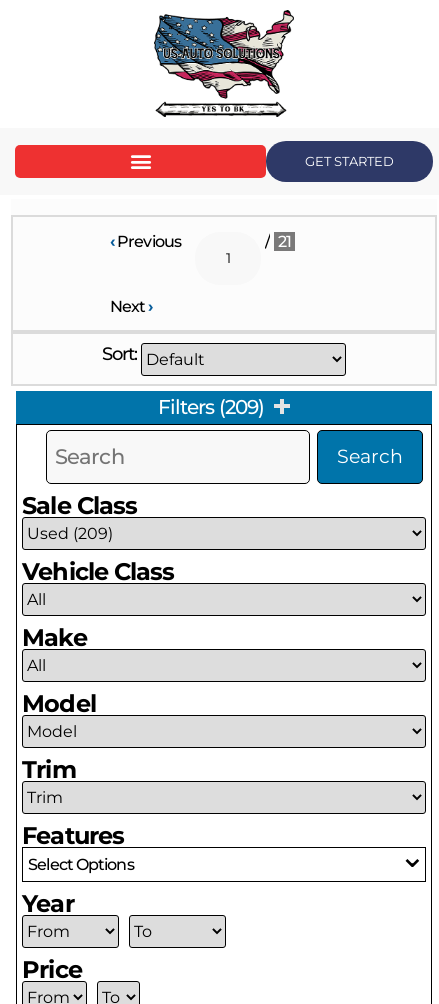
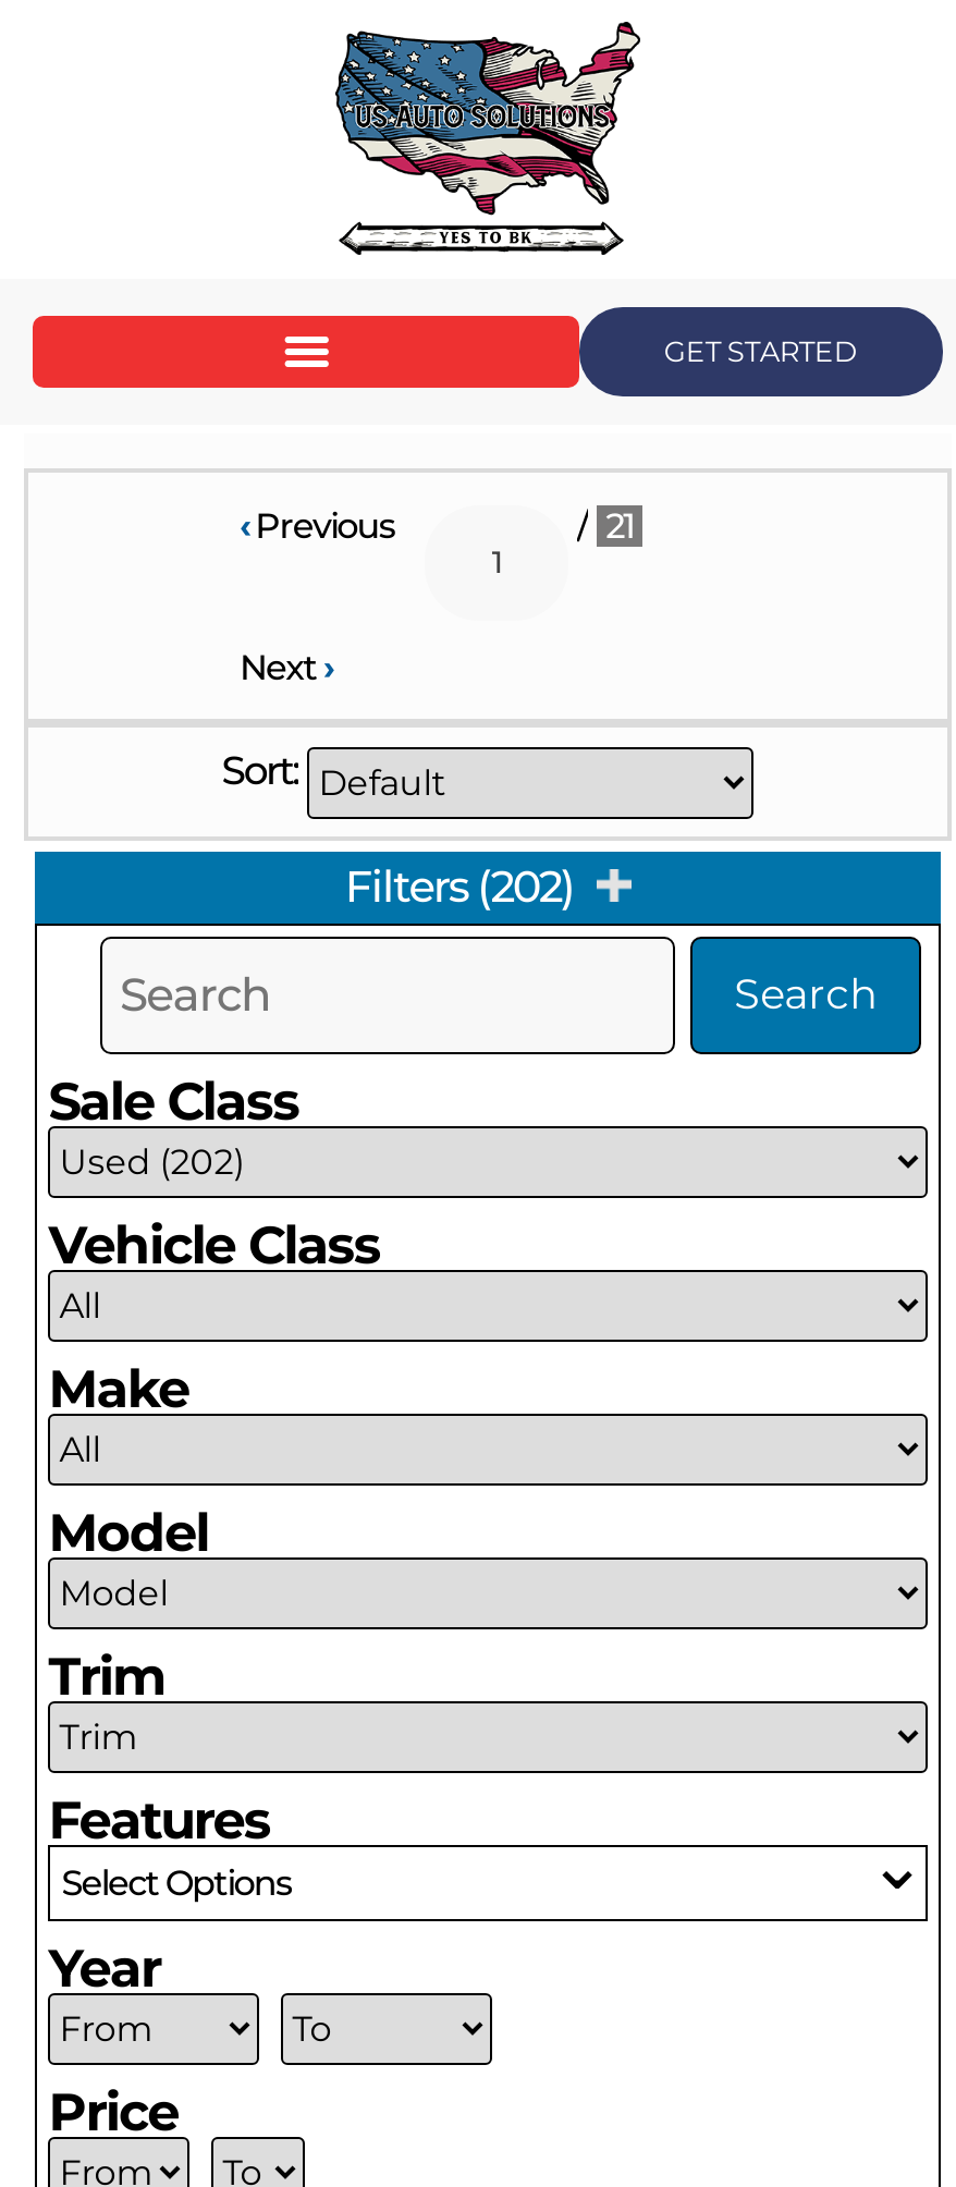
- Filters (209)
+ Filters (202)
